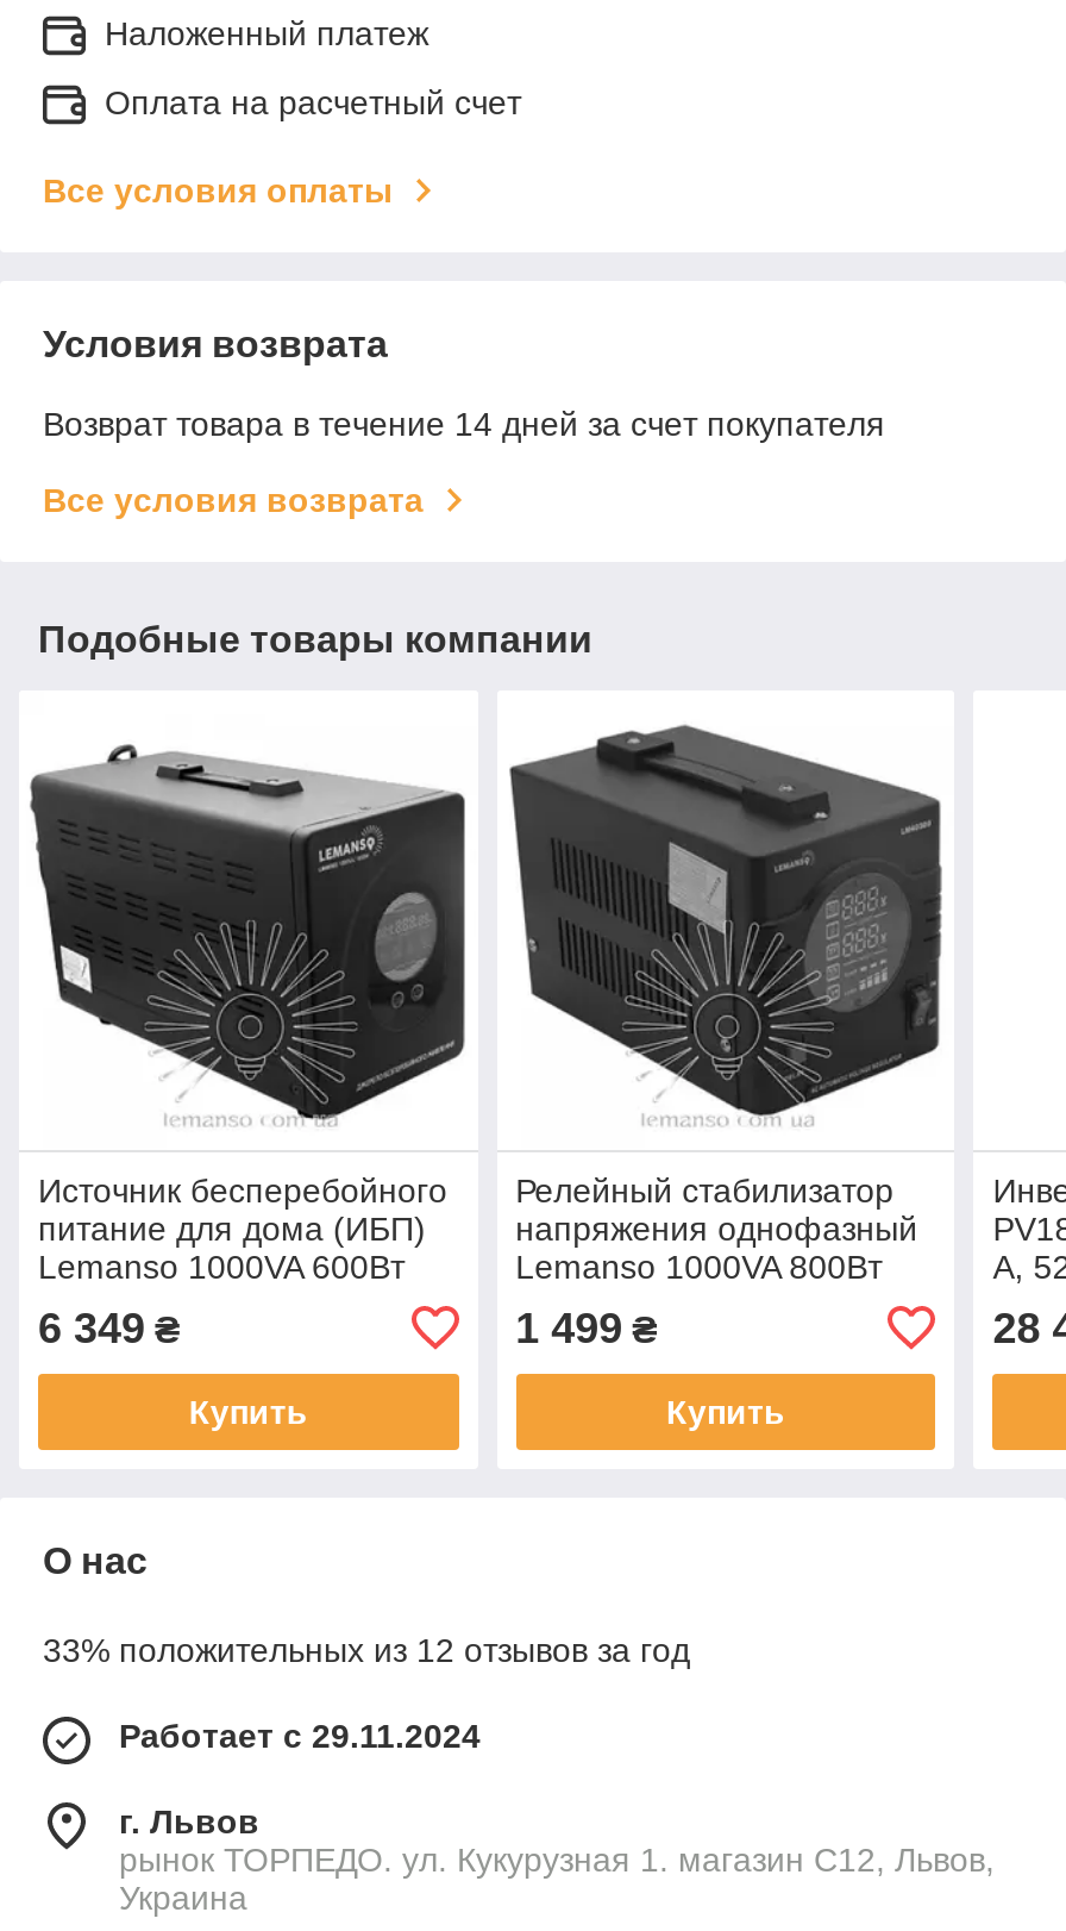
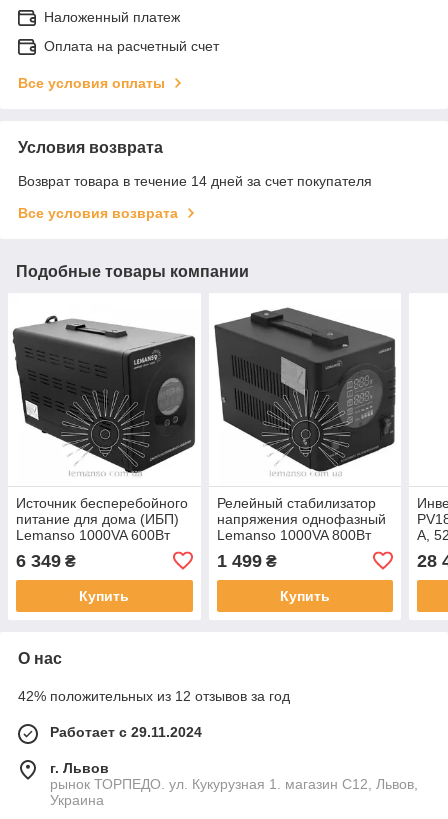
- 33% положительных из 12 отзывов за год
+ 42% положительных из 12 отзывов за год
